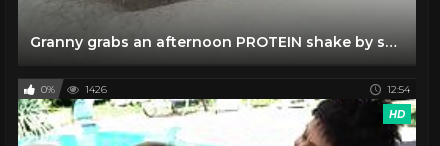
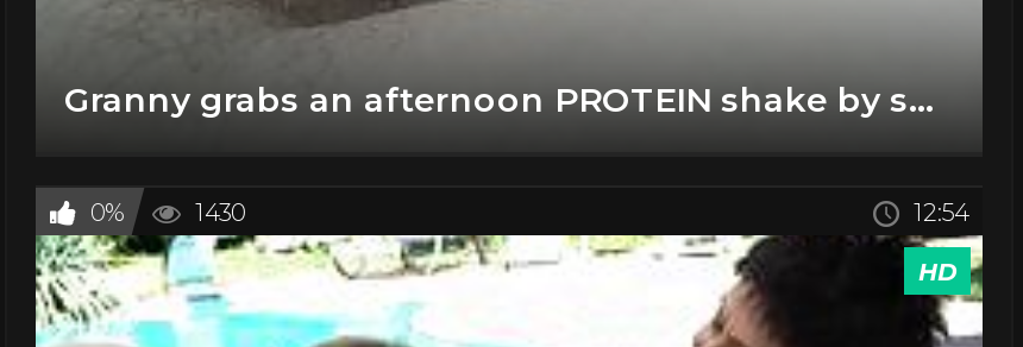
- 1426
+ 1430
